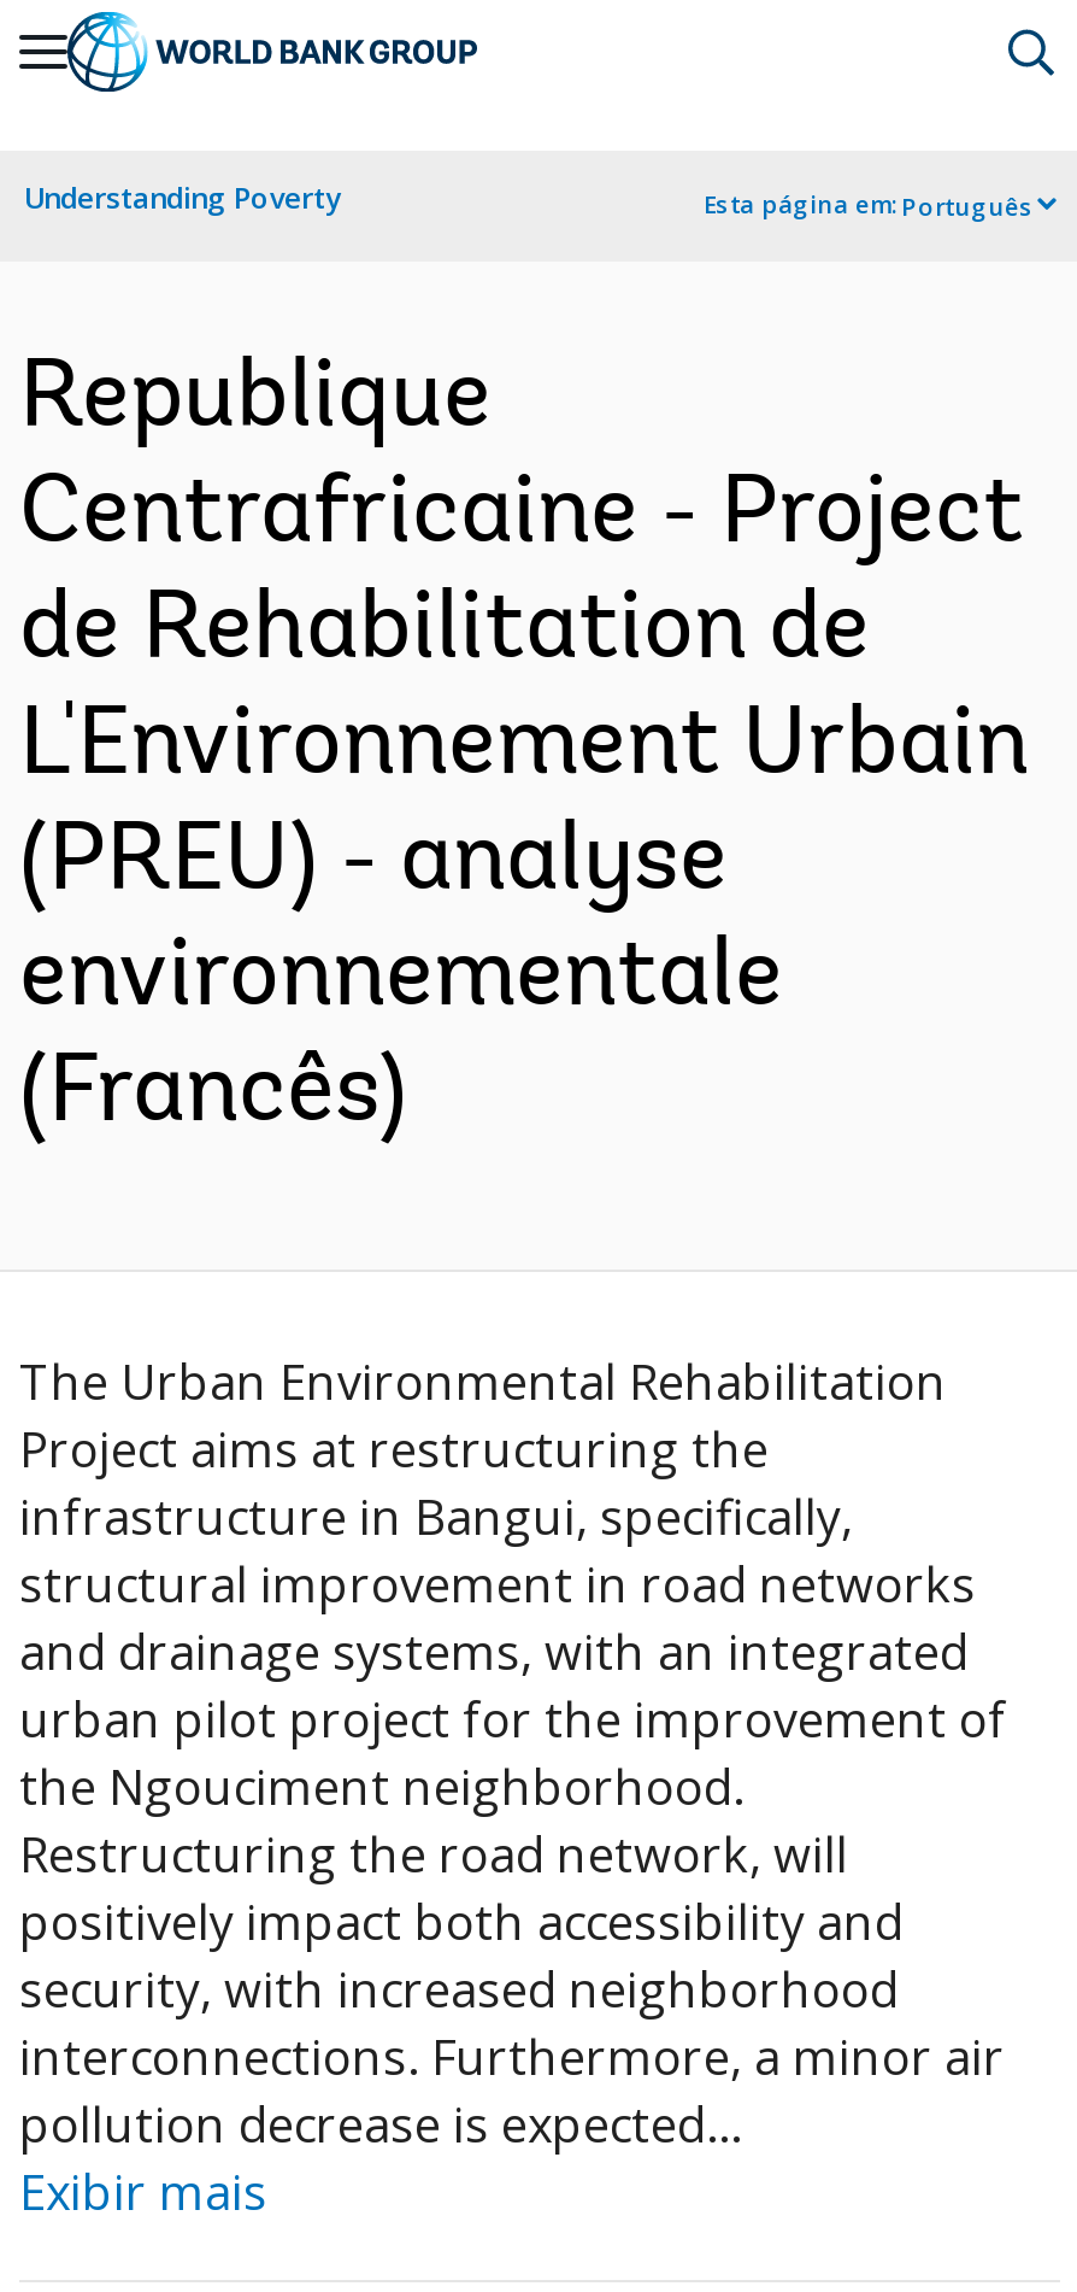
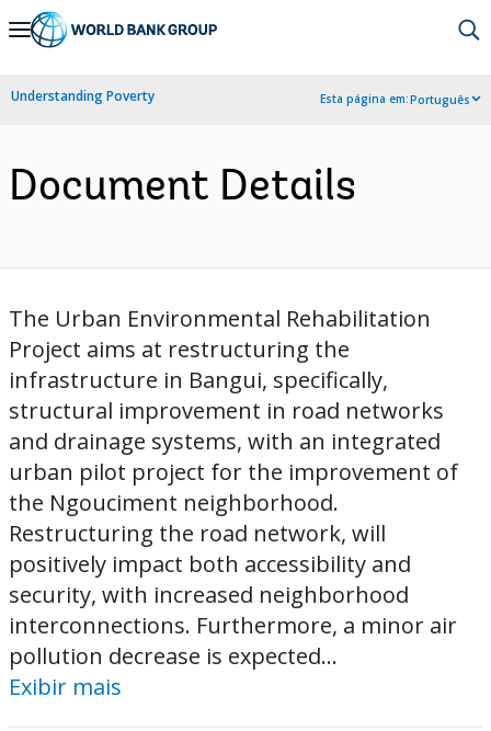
- Republique
- Centrafricaine - Project
- de Rehabilitation de
- L'Environnement Urbain
- (PREU) - analyse
- environnementale
- (Francês)
+ Document Details
